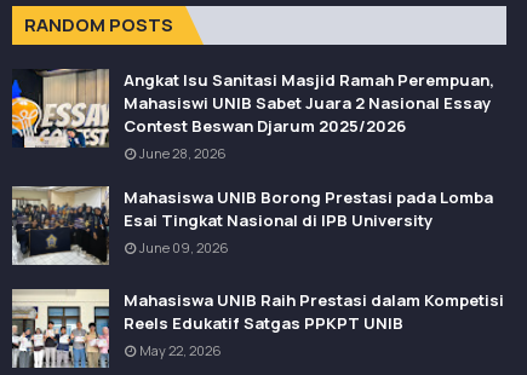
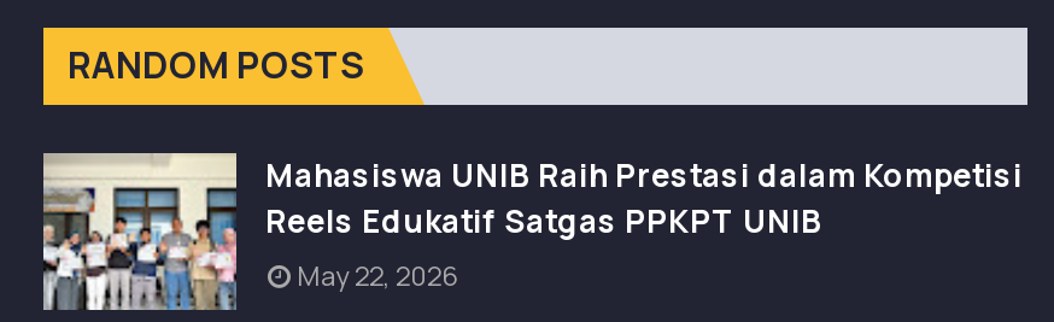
- [image]
- Angkat Isu Sanitasi Masjid Ramah Perempuan,
- Mahasiswi UNIB Sabet Juara 2 Nasional Essay
- Contest Beswan Djarum 2025/2026
- June 28, 2026
- Mahasiswa UNIB Borong Prestasi pada Lomba
- Esai Tingkat Nasional di IPB University
- June 09, 2026

- [image]
